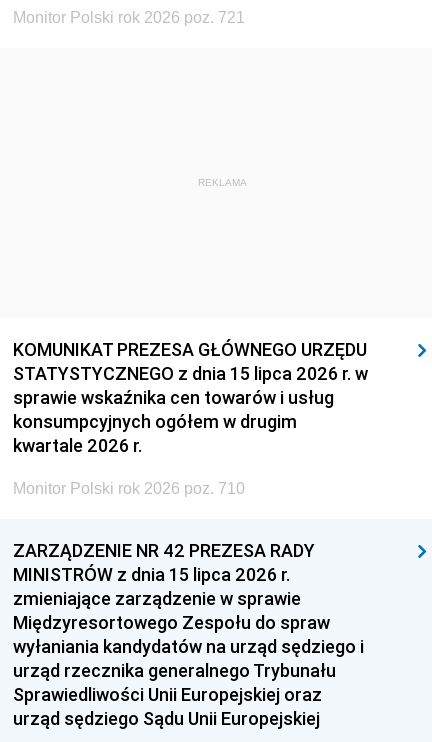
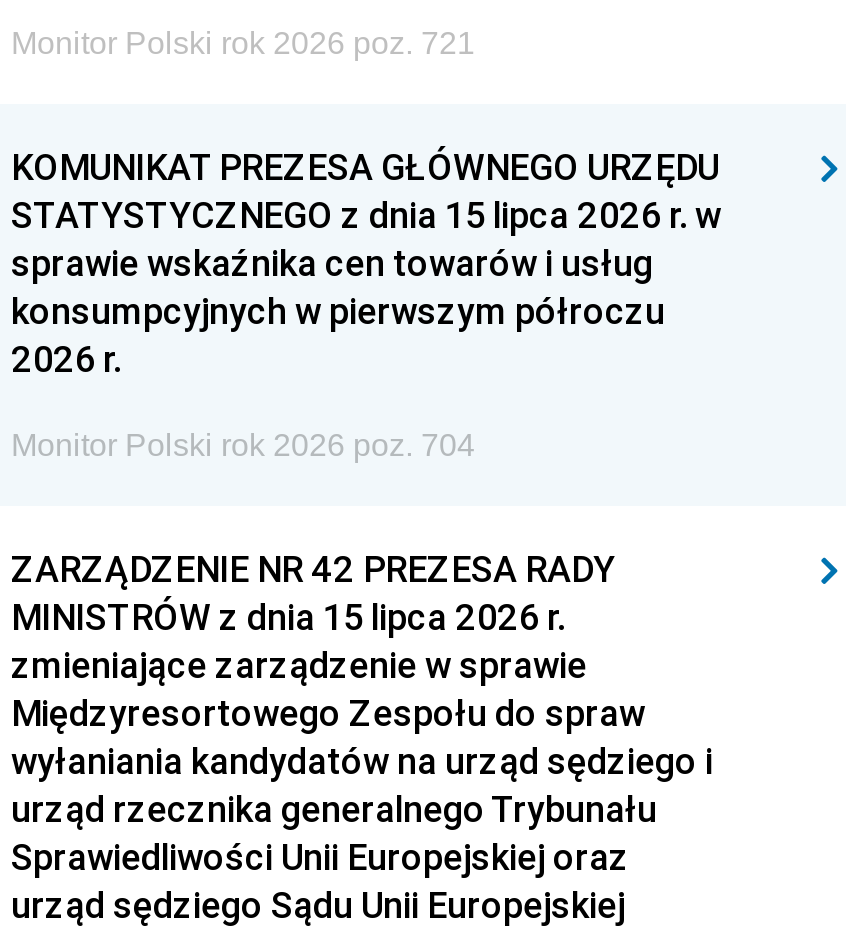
- REKLAMA

- konsumpcyjnych ogółem w drugim
- kwartale 2026 r.
+ konsumpcyjnych w pierwszym półroczu
+ 2026 r.

- Monitor Polski rok 2026 poz. 710
+ Monitor Polski rok 2026 poz. 704
